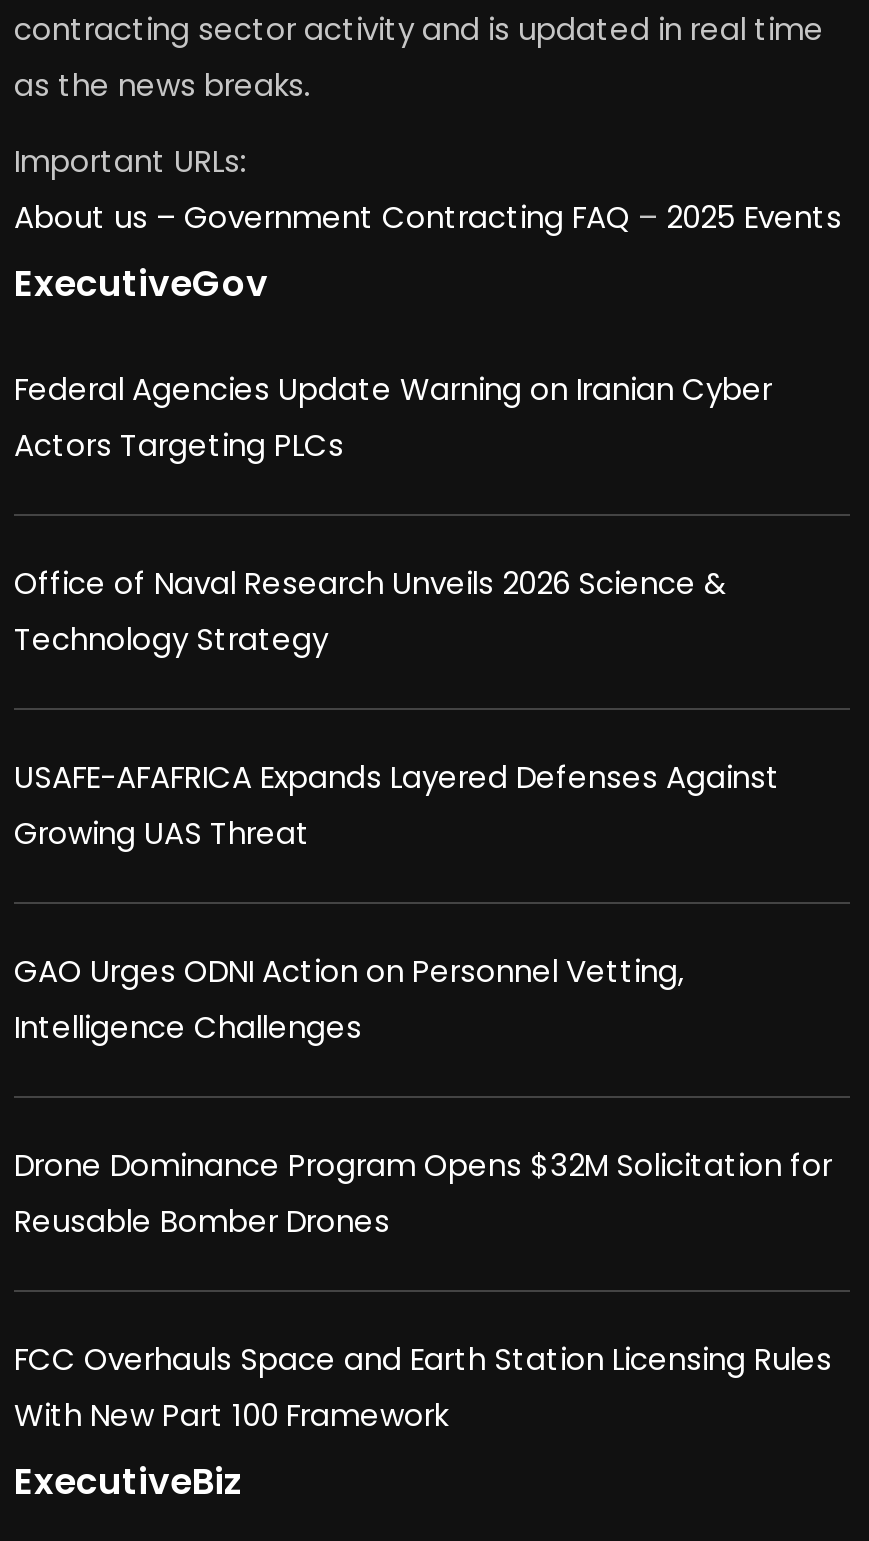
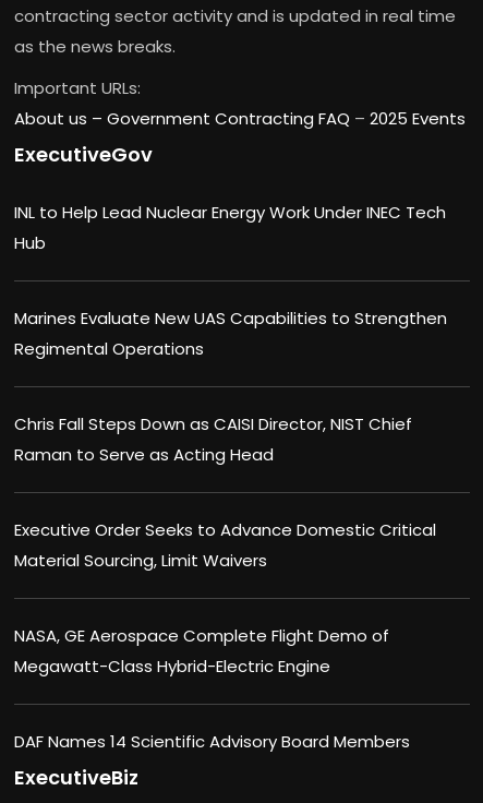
- Federal Agencies Update Warning on Iranian Cyber
- Actors Targeting PLCs
+ INL to Help Lead Nuclear Energy Work Under INEC Tech
+ Hub

- Office of Naval Research Unveils 2026 Science &
- Technology Strategy
+ Marines Evaluate New UAS Capabilities to Strengthen
+ Regimental Operations

- USAFE-AFAFRICA Expands Layered Defenses Against
- Growing UAS Threat
+ Chris Fall Steps Down as CAISI Director, NIST Chief
+ Raman to Serve as Acting Head

- GAO Urges ODNI Action on Personnel Vetting,
- Intelligence Challenges
+ Executive Order Seeks to Advance Domestic Critical
+ Material Sourcing, Limit Waivers

- Drone Dominance Program Opens $32M Solicitation for
- Reusable Bomber Drones
+ NASA, GE Aerospace Complete Flight Demo of
+ Megawatt-Class Hybrid-Electric Engine

- FCC Overhauls Space and Earth Station Licensing Rules
- With New Part 100 Framework
+ DAF Names 14 Scientific Advisory Board Members
